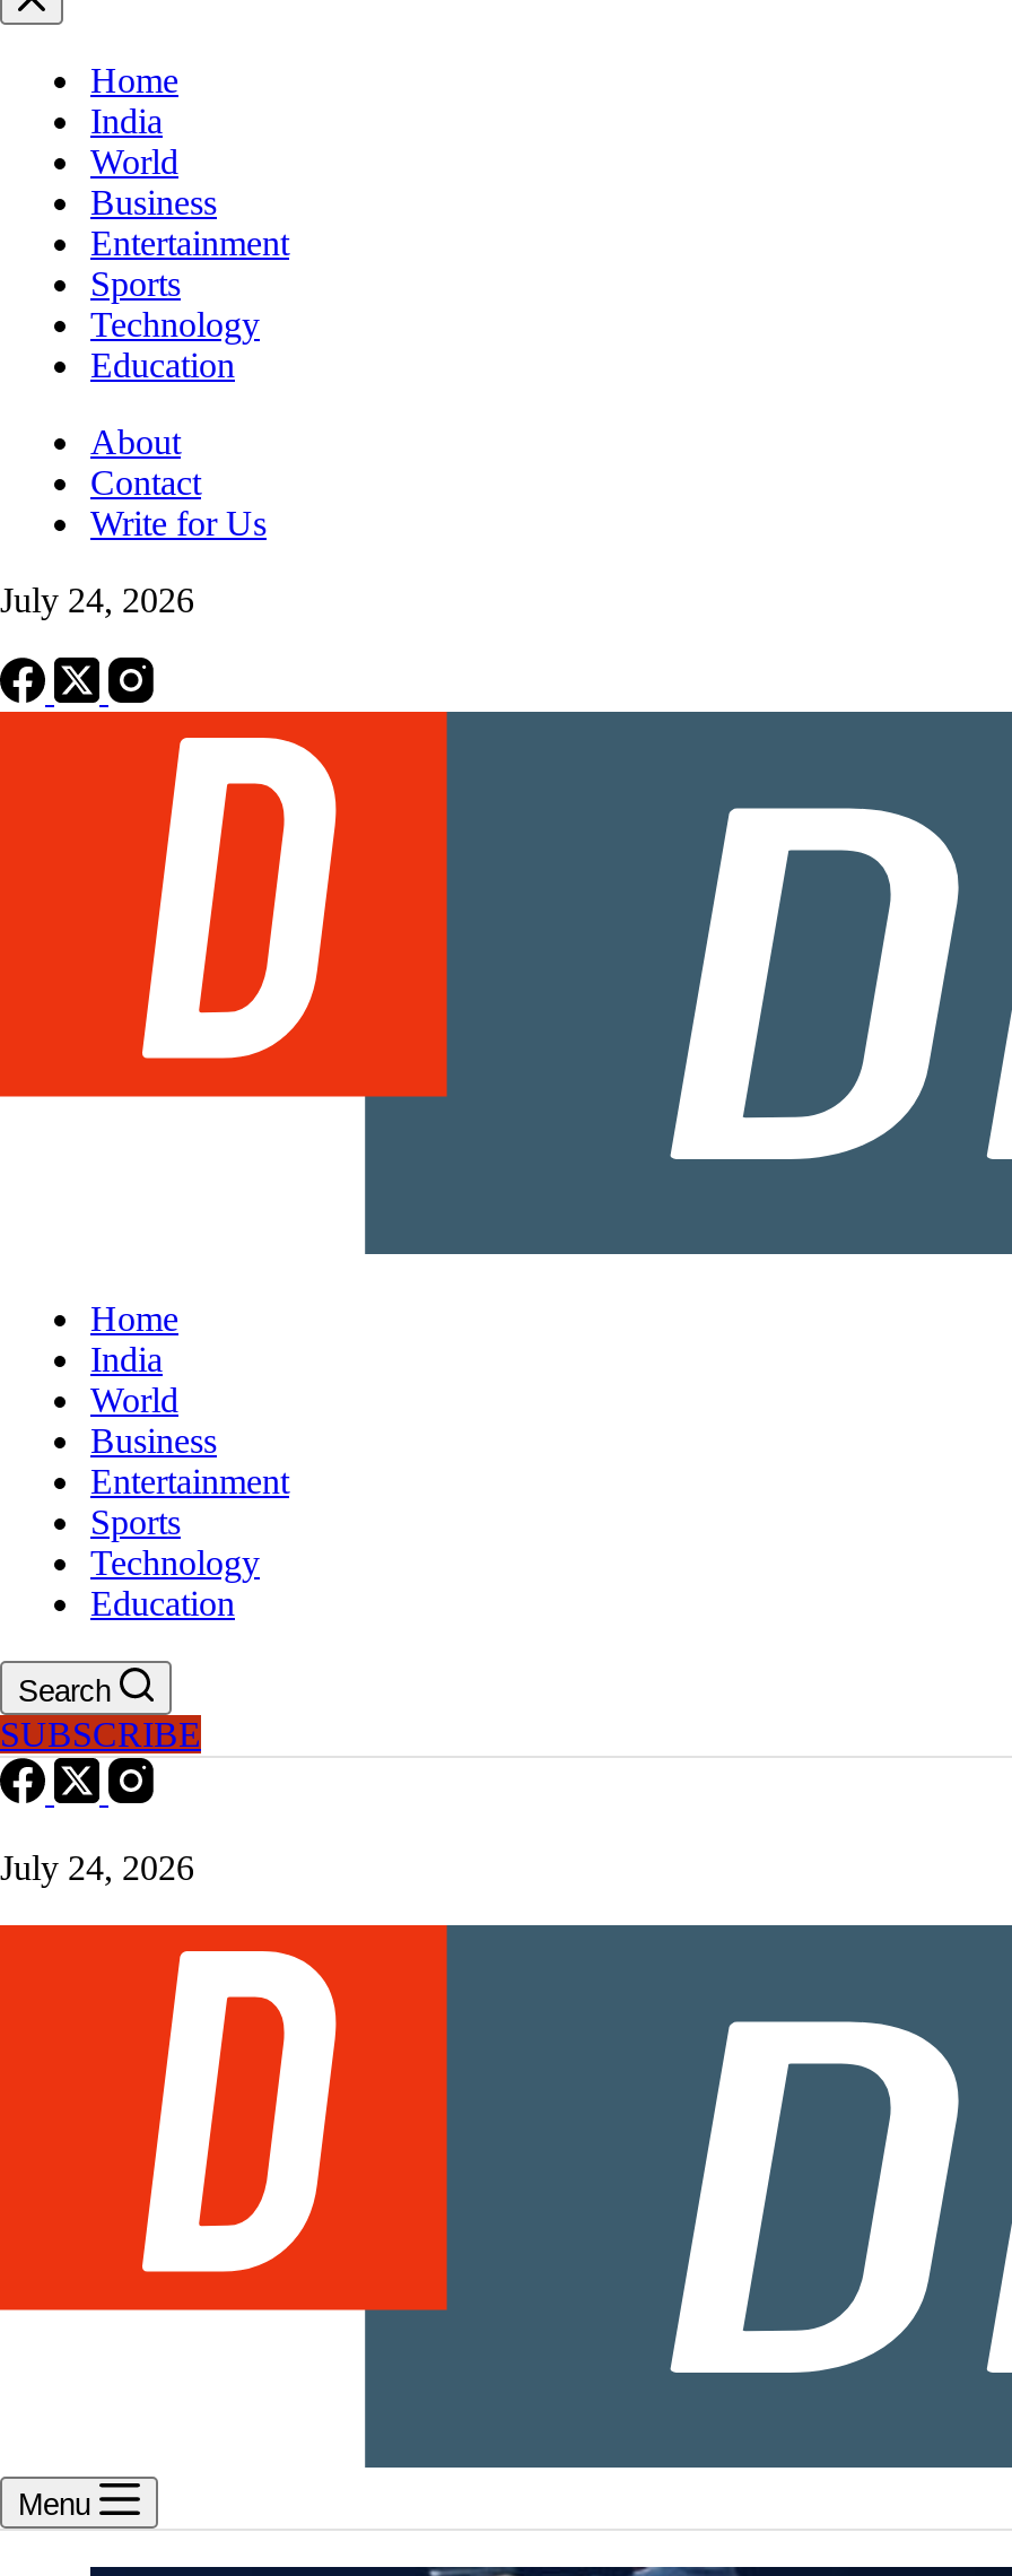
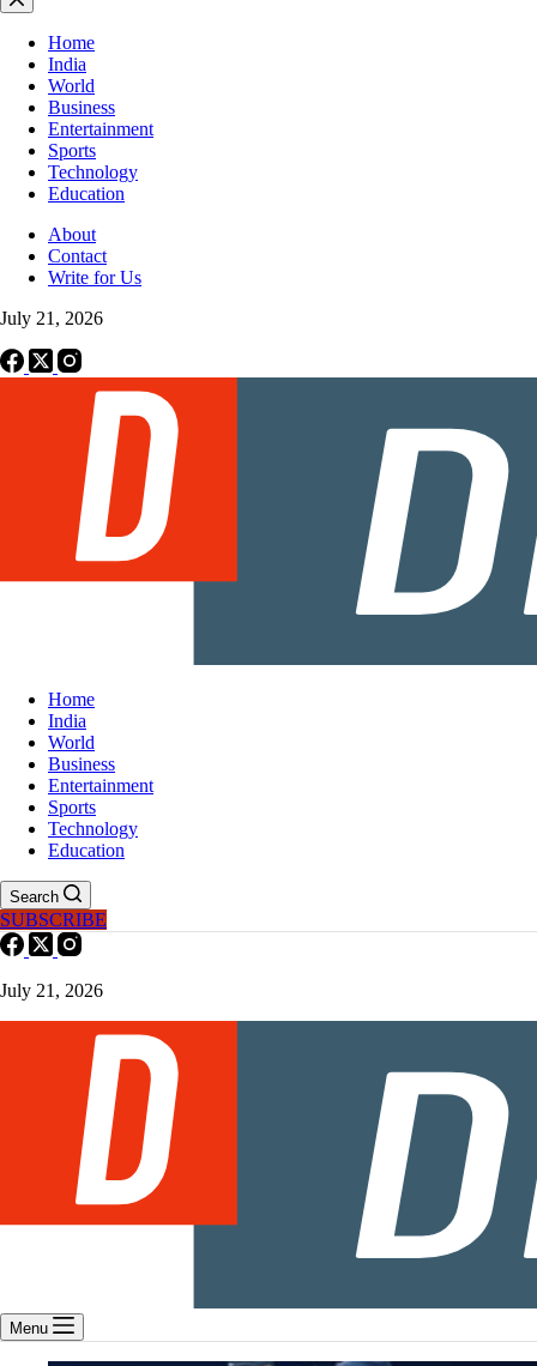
- July 24, 2026
+ July 21, 2026

- July 24, 2026
+ July 21, 2026
